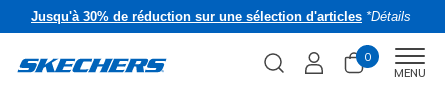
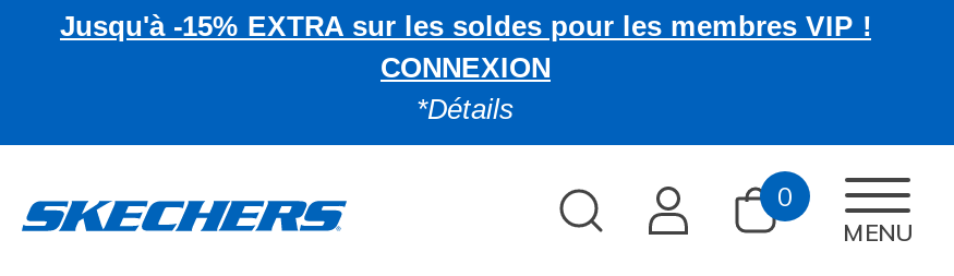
- Jusqu'à 30% de réduction sur une sélection d'articles *Détails
+ Jusqu'à -15% EXTRA sur les soldes pour les membres VIP !
+ CONNEXION
+ *Détails
